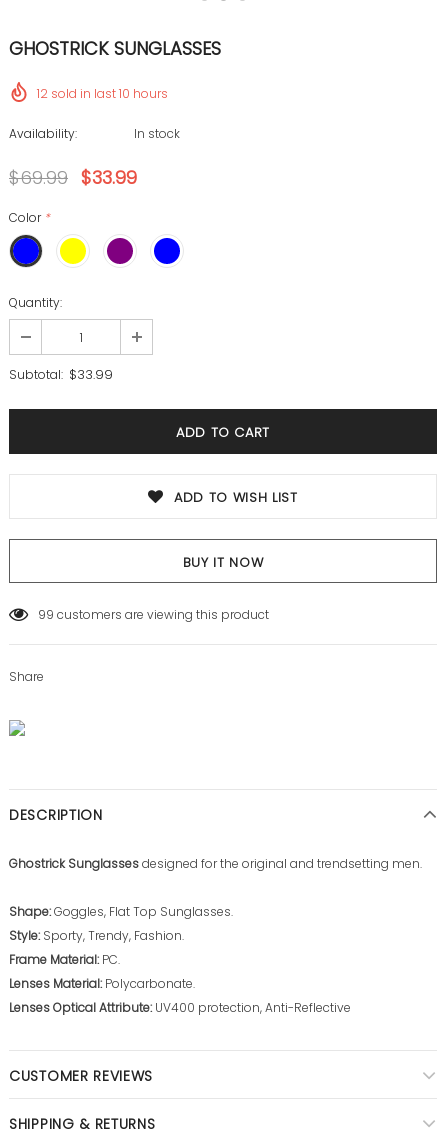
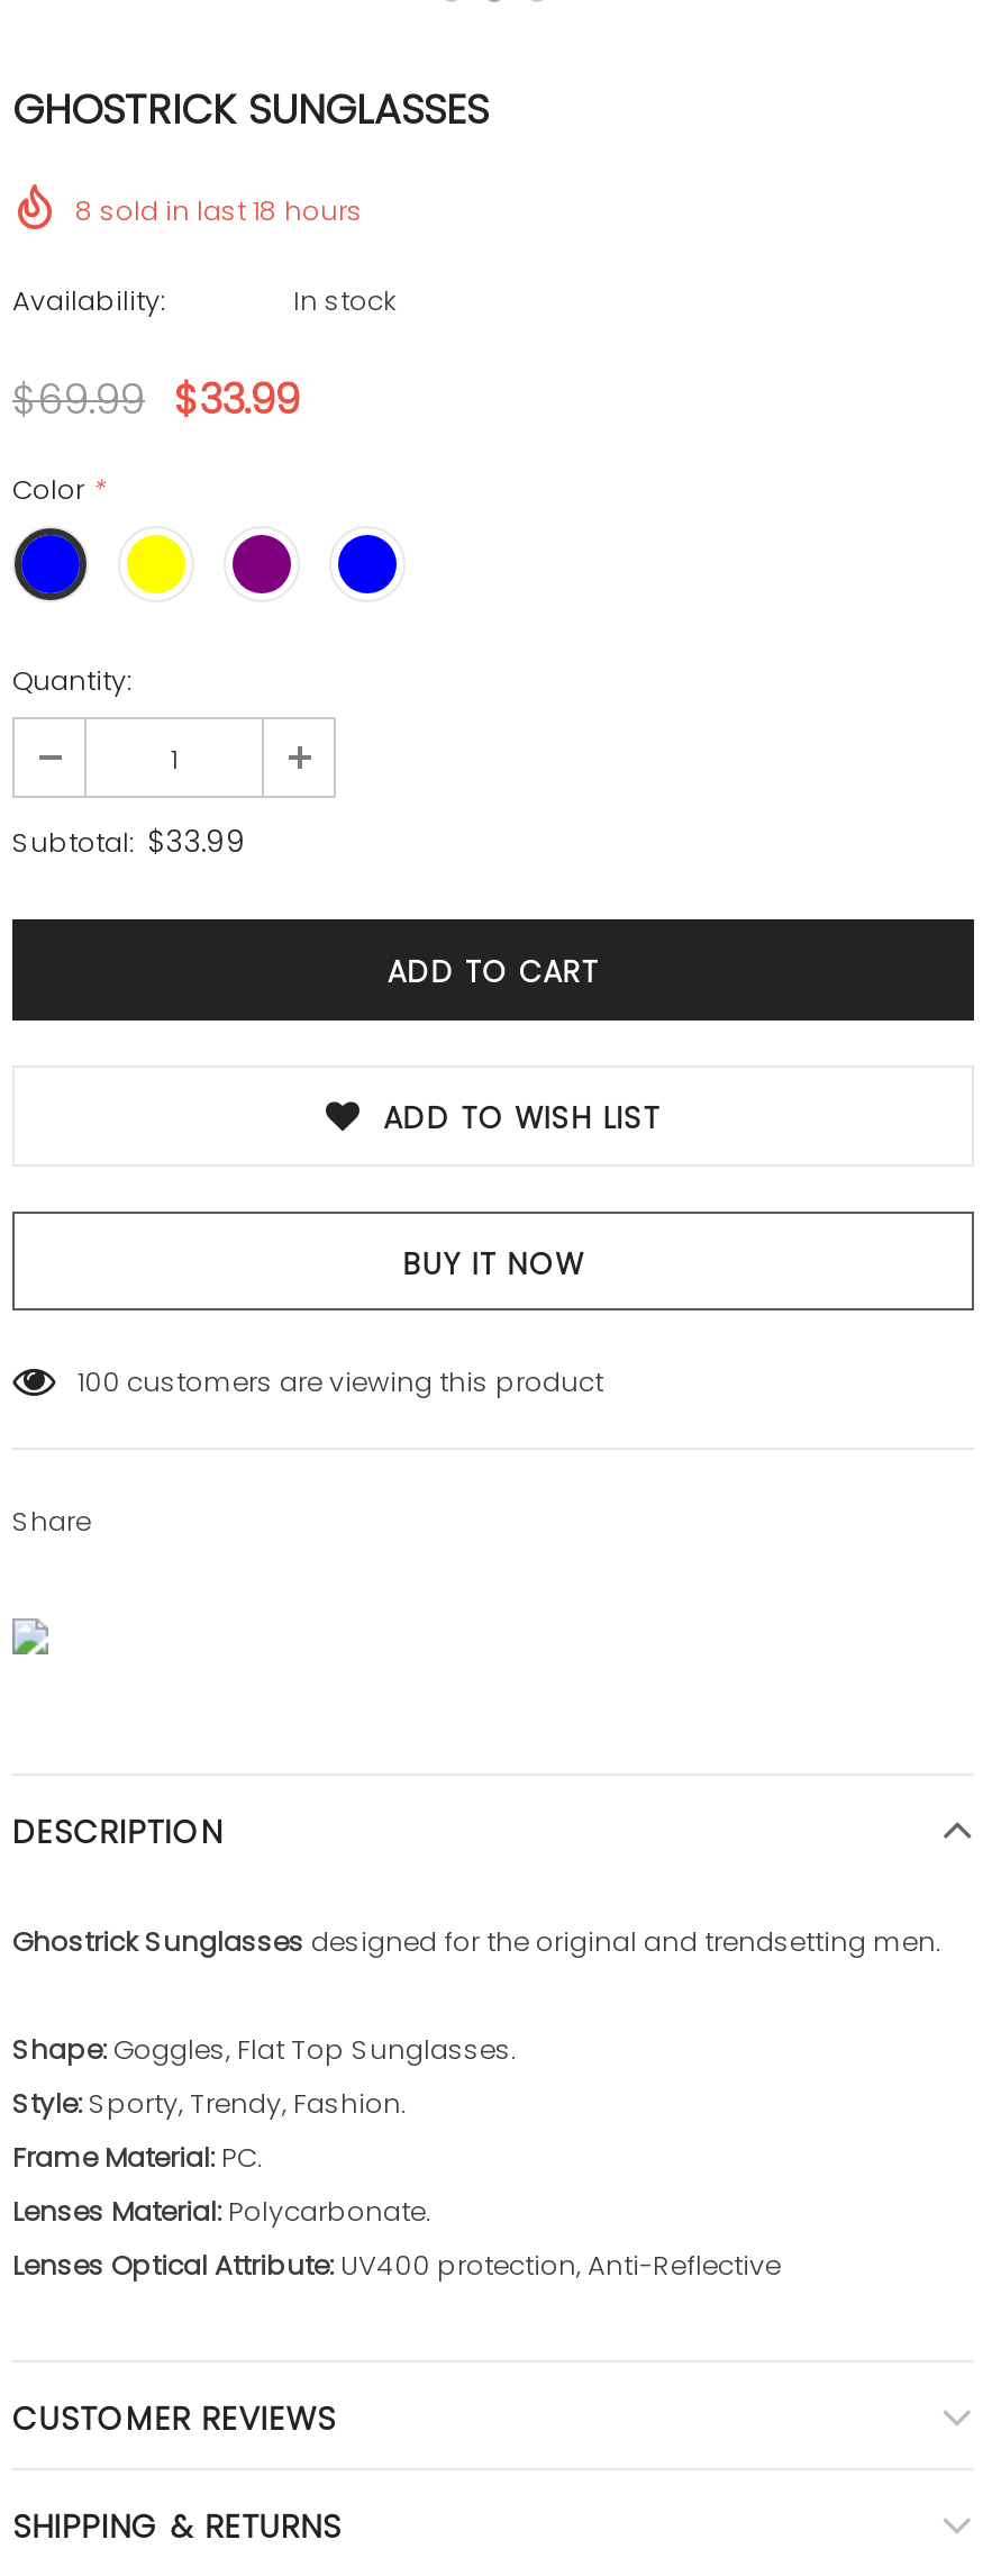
- 12 sold in last 10 hours
+ 8 sold in last 18 hours

- 99 customers are viewing this product
+ 100 customers are viewing this product
